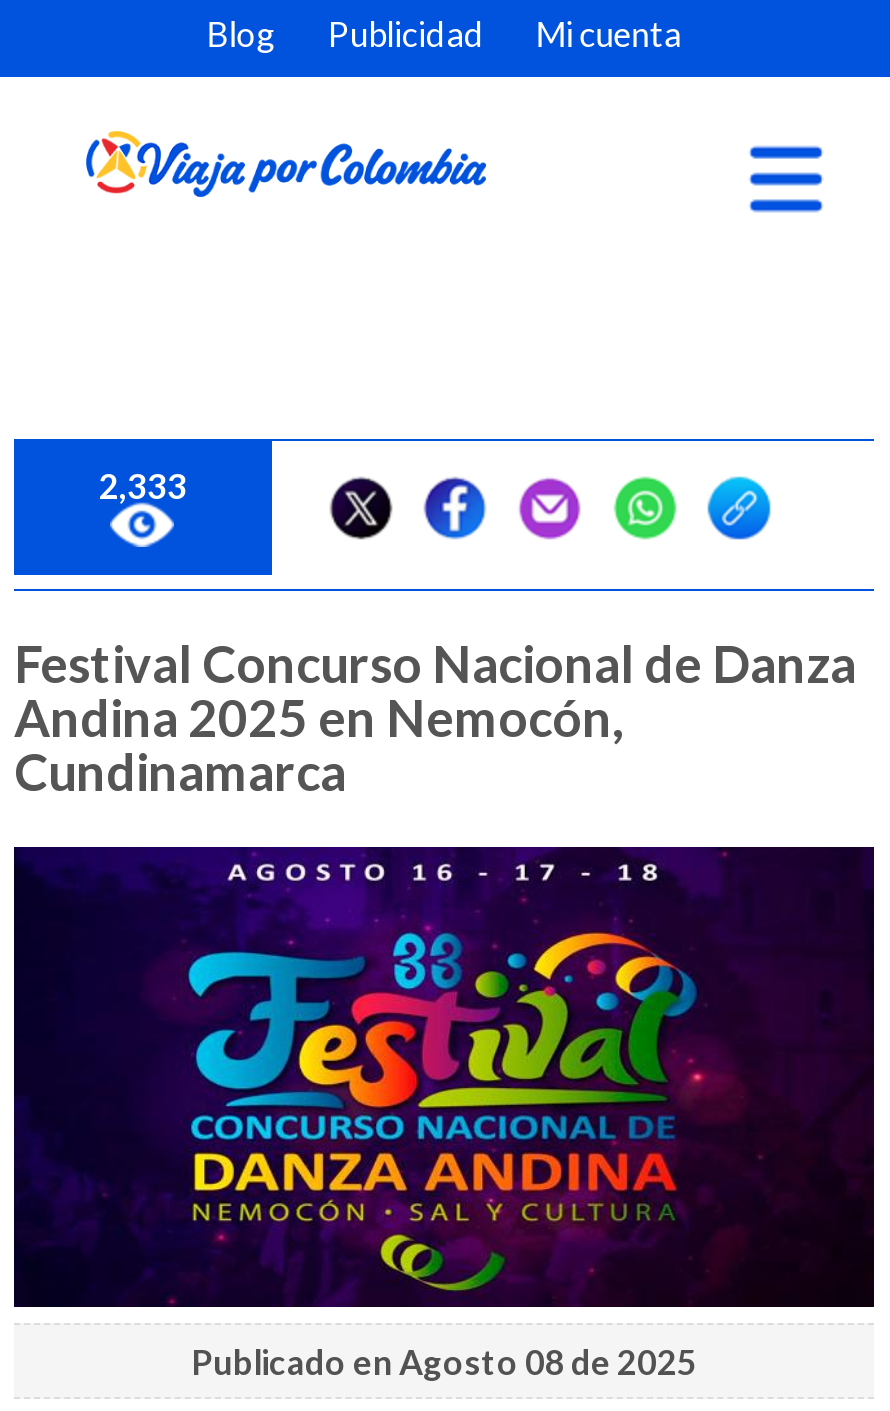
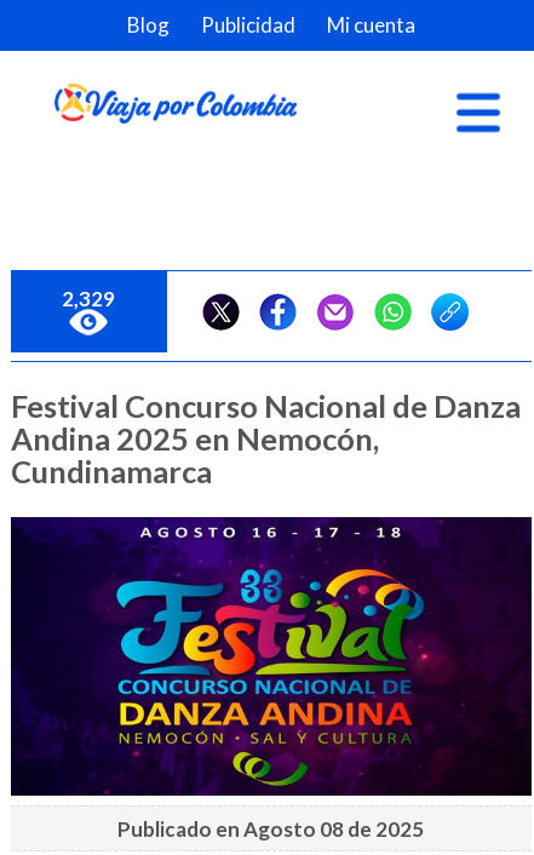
- 2,333
+ 2,329
